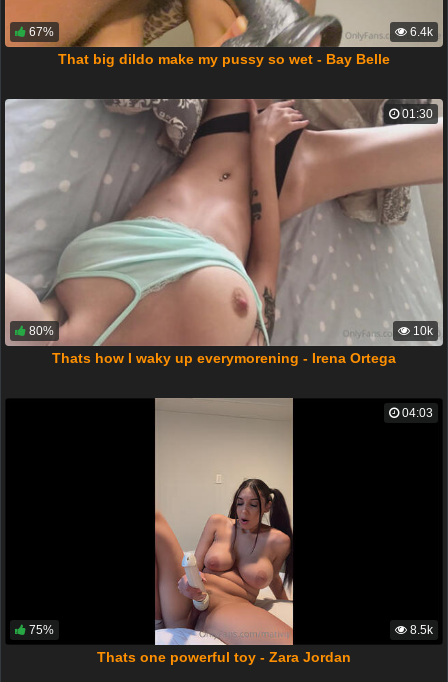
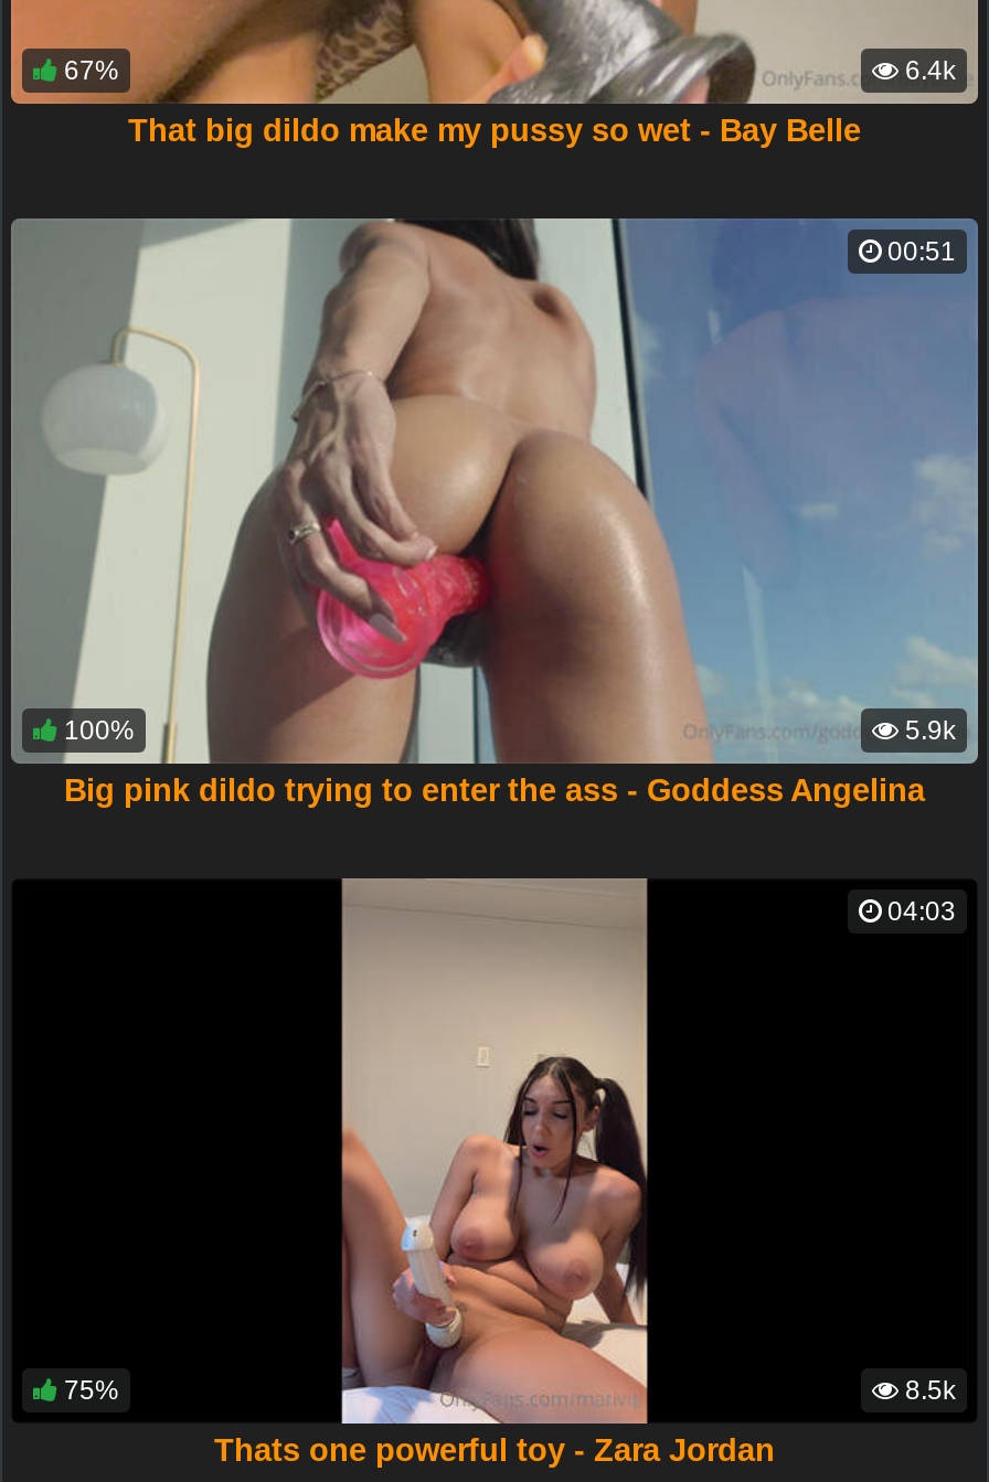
- [image]
- 80%
+ [image]
+ 100%

- 01:30
+ 00:51

- 10k
+ 5.9k

- Thats how I waky up everymorening - Irena Ortega
+ Big pink dildo trying to enter the ass - Goddess Angelina
